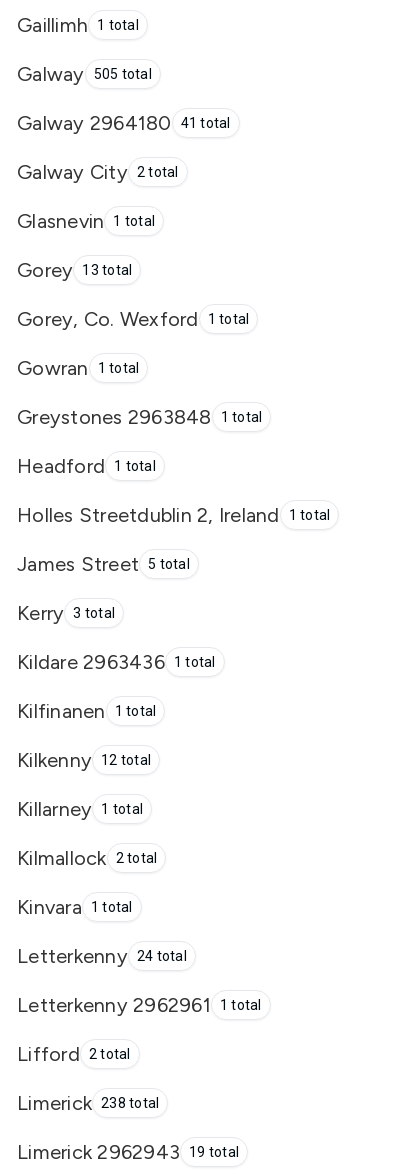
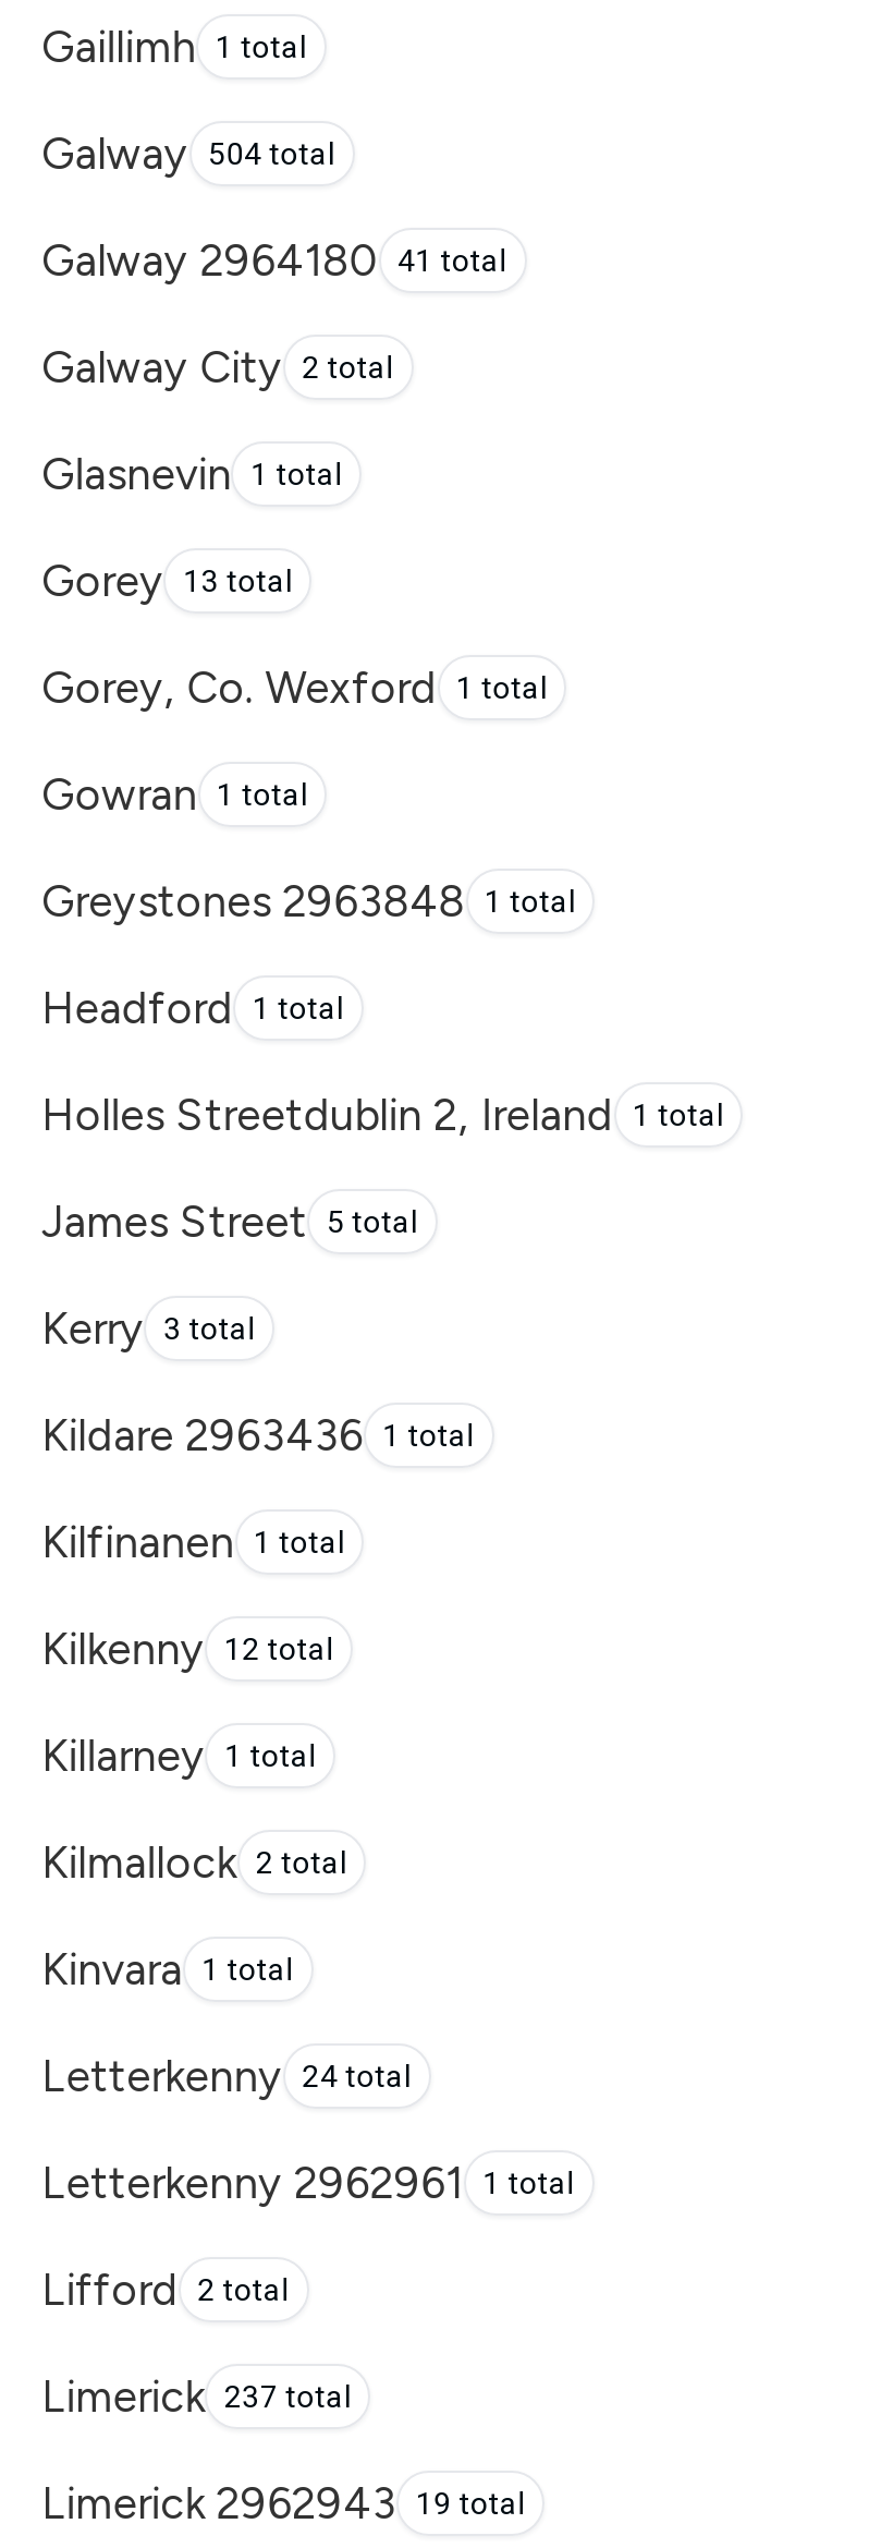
- Galway 505 total
+ Galway 504 total

- Limerick 238 total
+ Limerick 237 total
